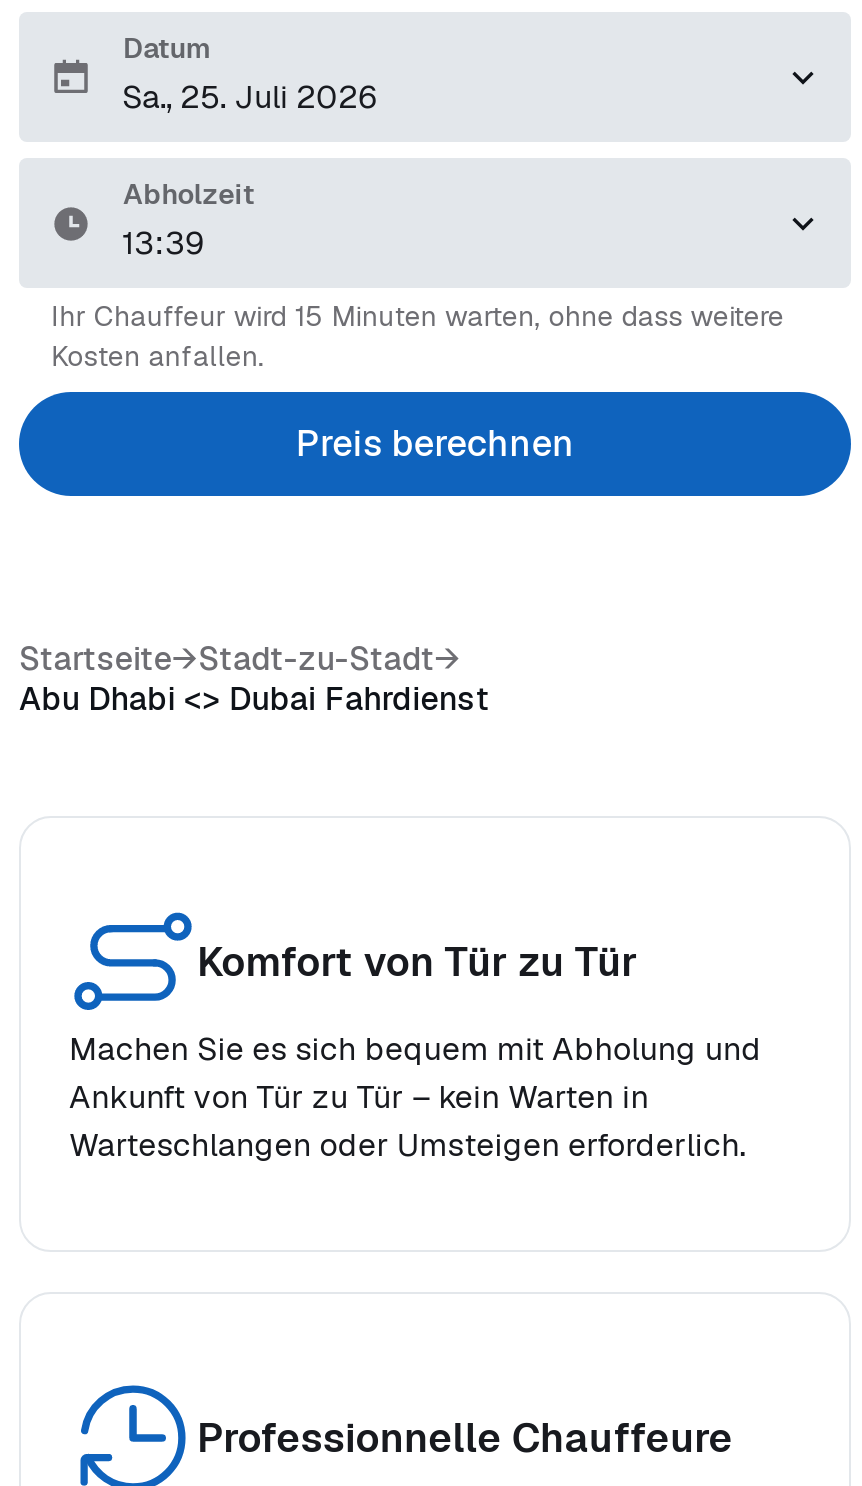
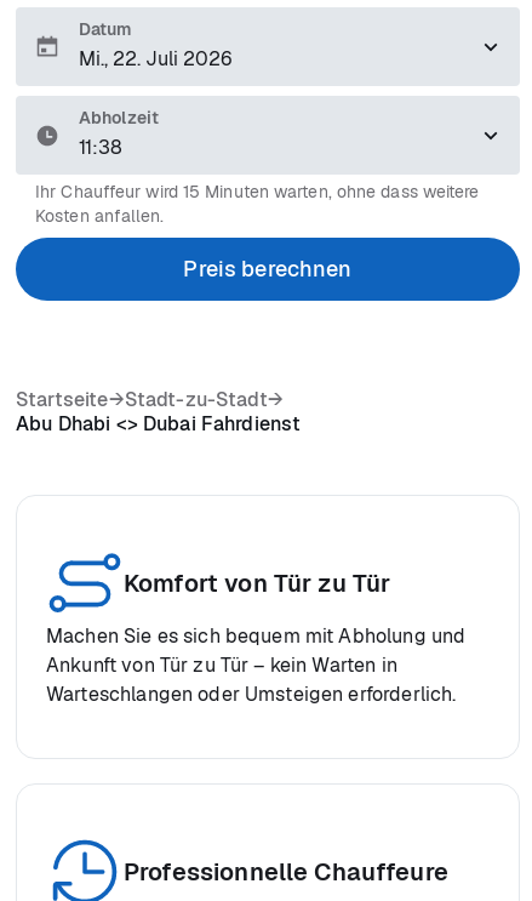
- 13:39
+ 11:38
